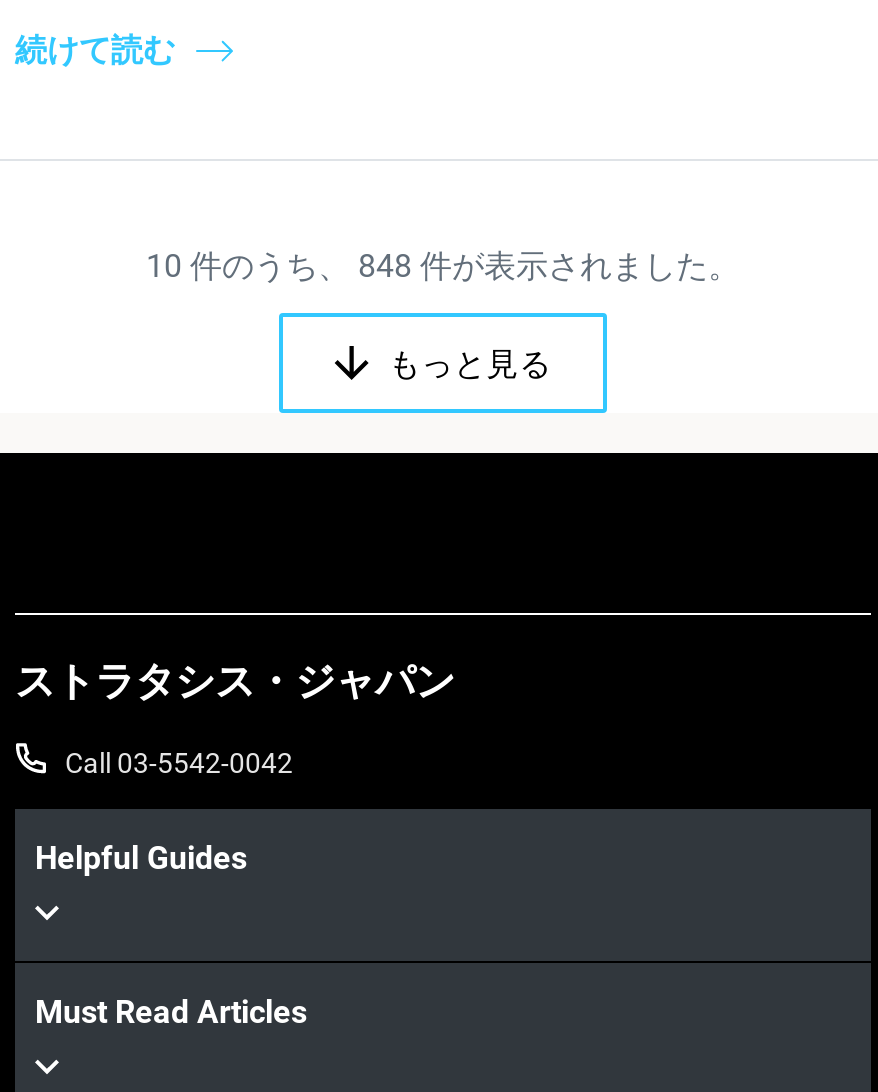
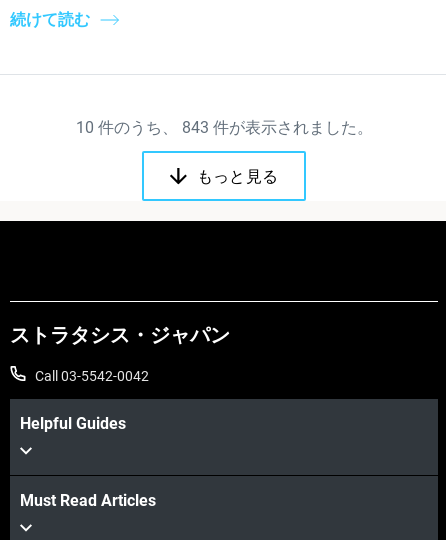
- 10件のうち、848件が表示されました。
+ 10件のうち、843件が表示されました。
